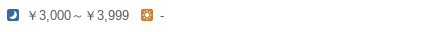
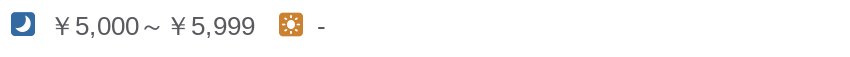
- ￥3,000～￥3,999
+ ￥5,000～￥5,999
